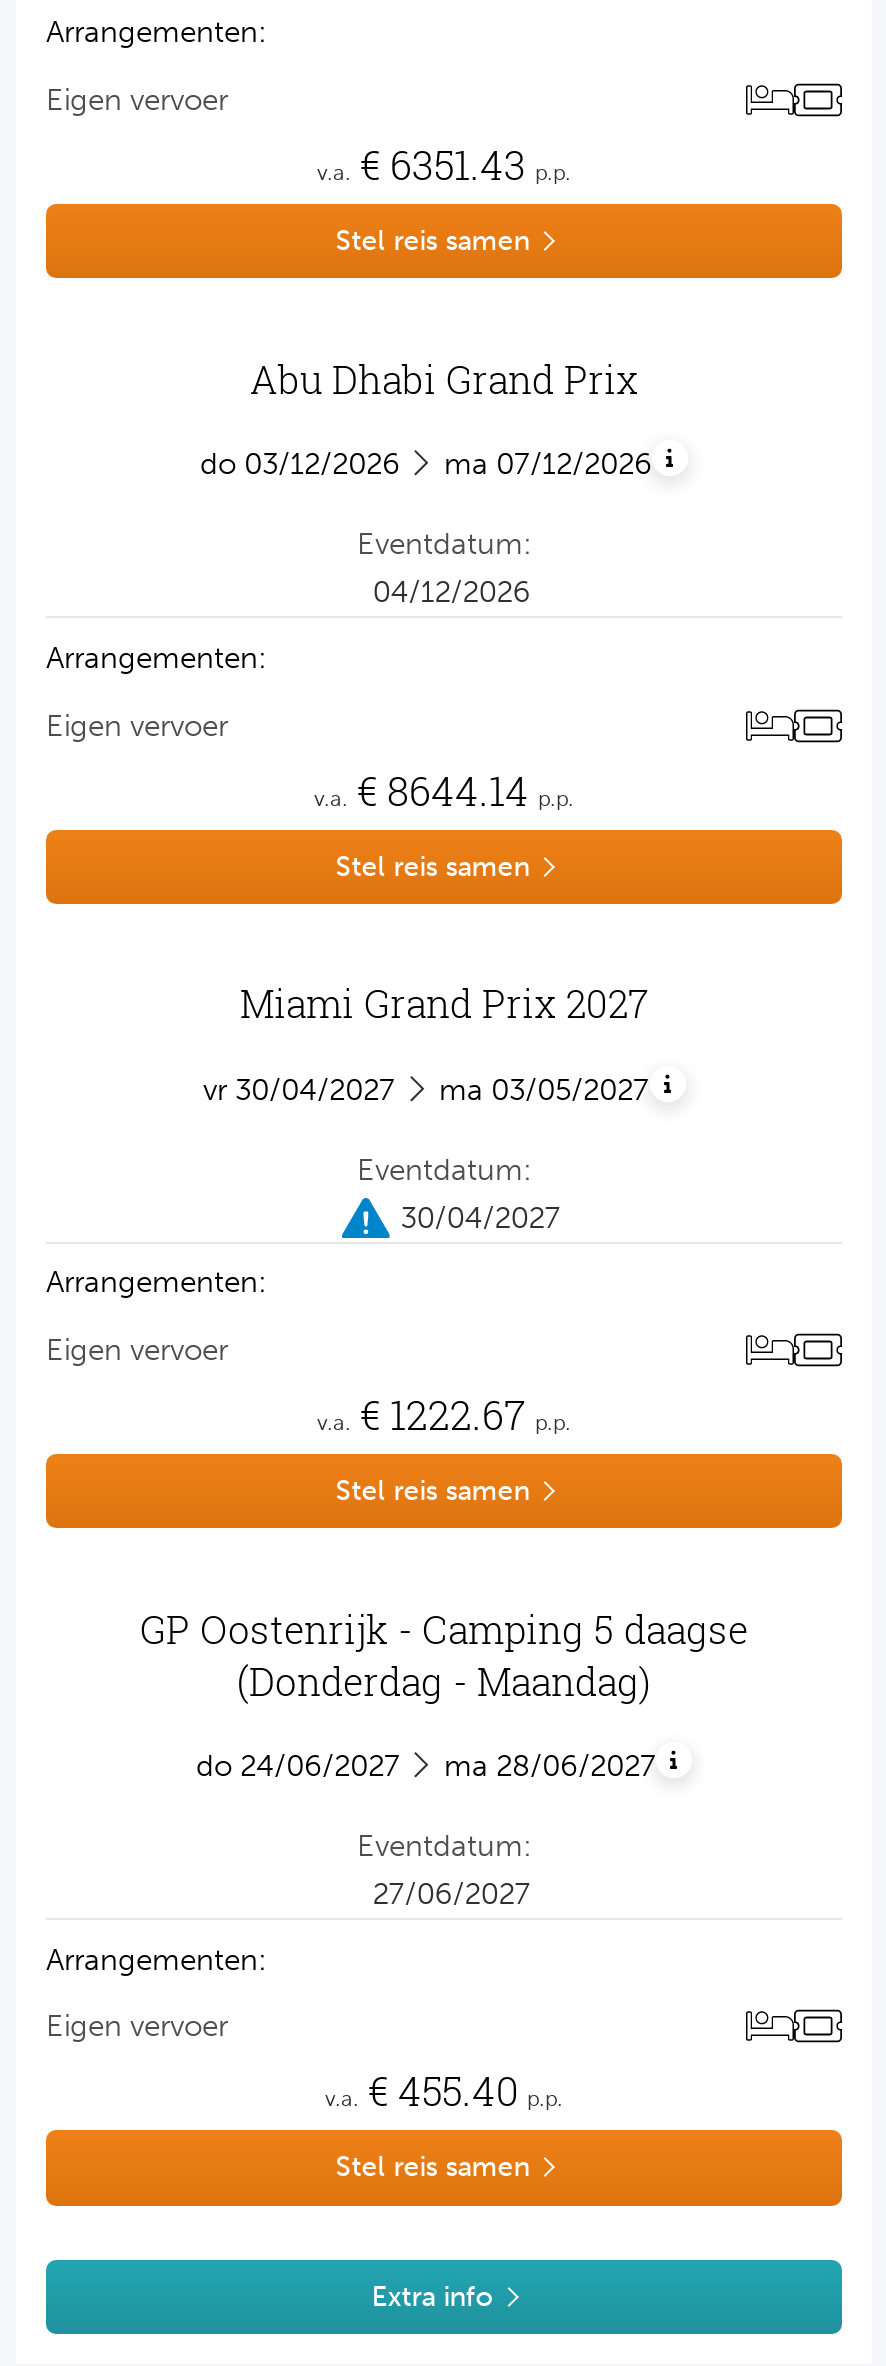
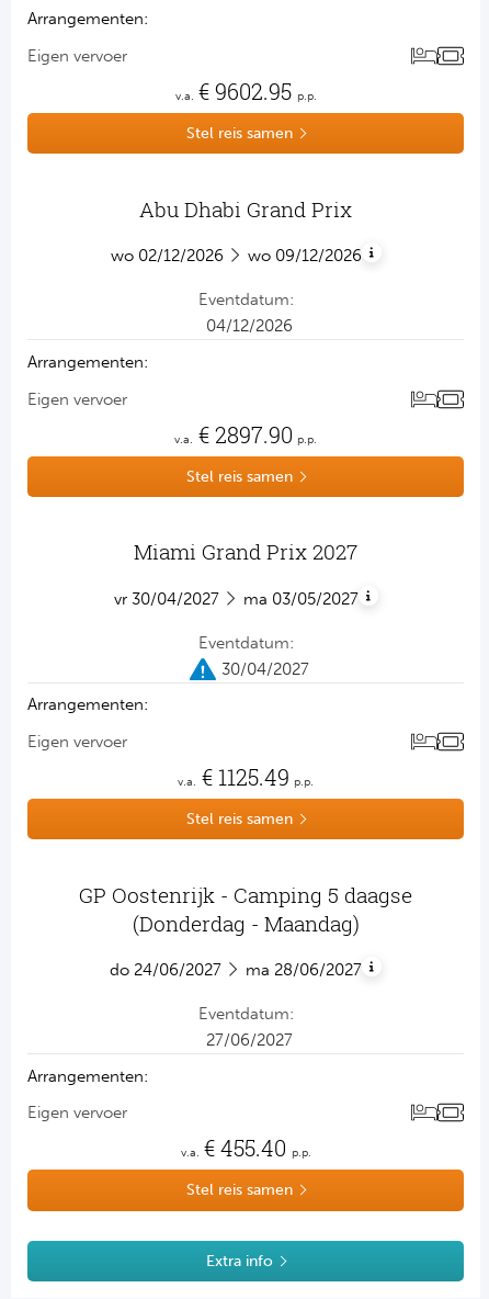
- v.a. €6351.43 p.p.
+ v.a. €9602.95 p.p.

- do 03/12/2026
- ma 07/12/2026
+ wo 02/12/2026
+ wo 09/12/2026

- v.a. €8644.14 p.p.
+ v.a. €2897.90 p.p.

- v.a. €1222.67 p.p.
+ v.a. €1125.49 p.p.
